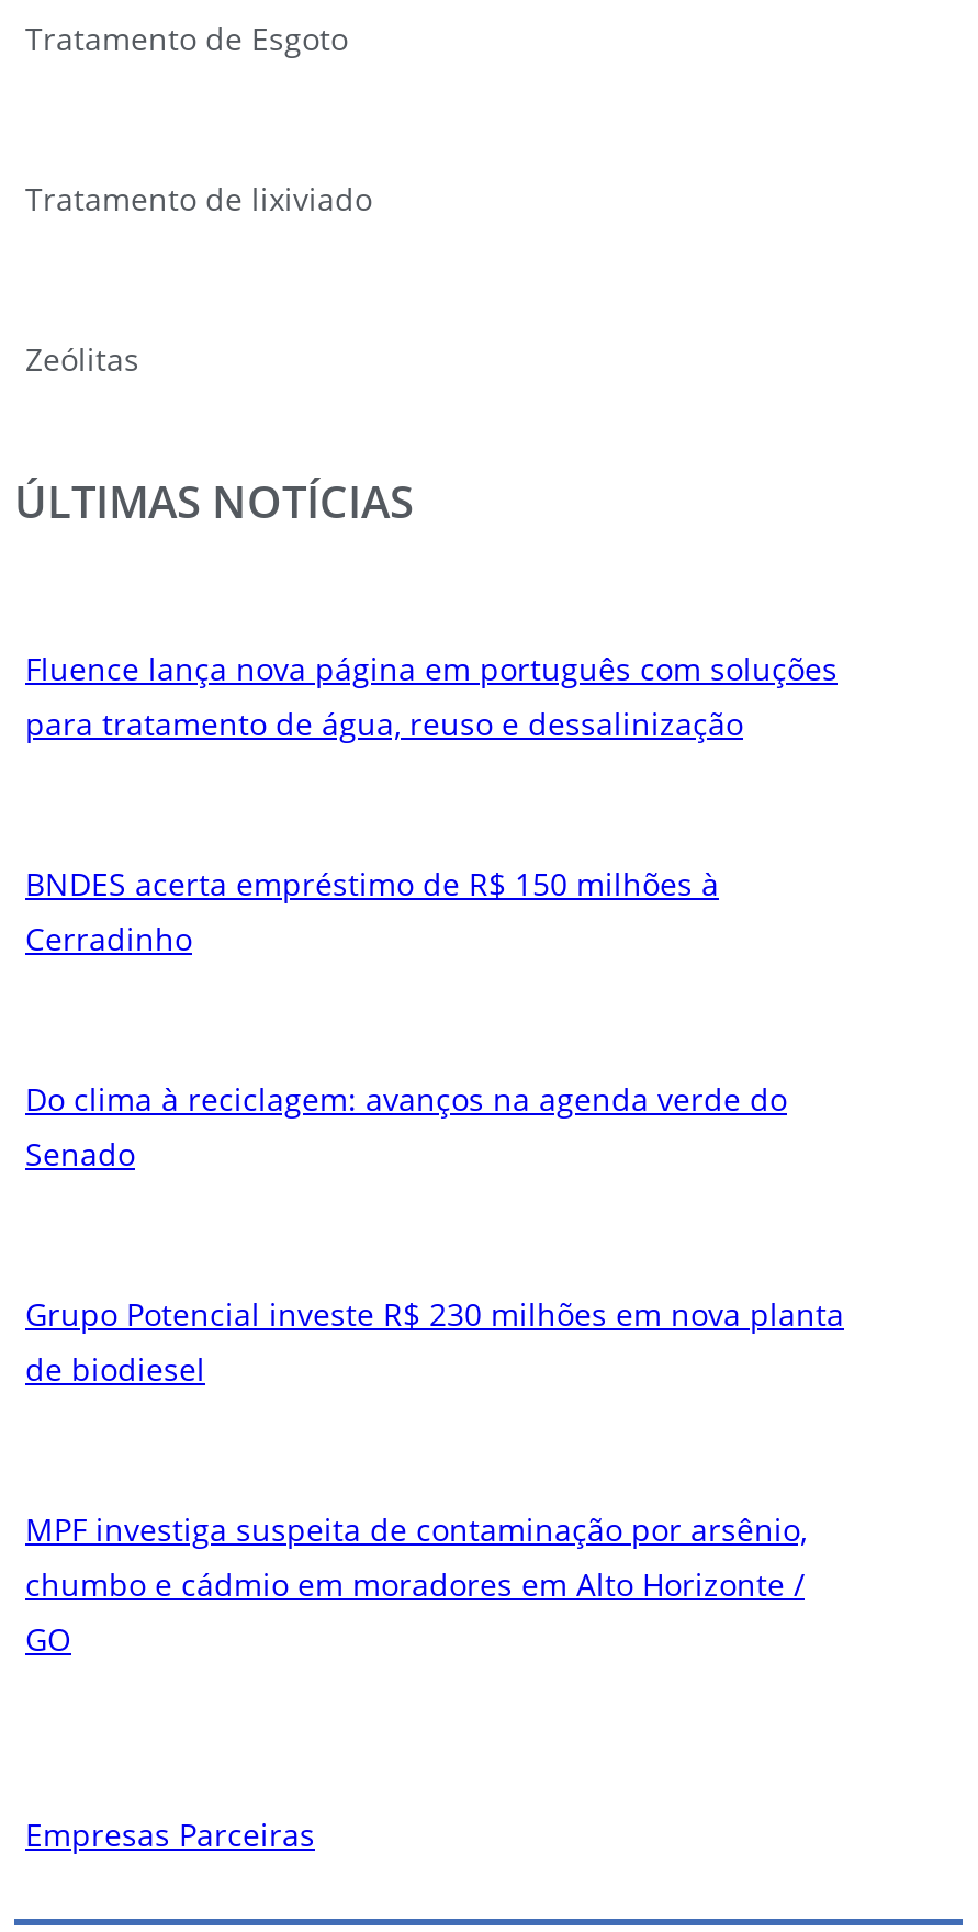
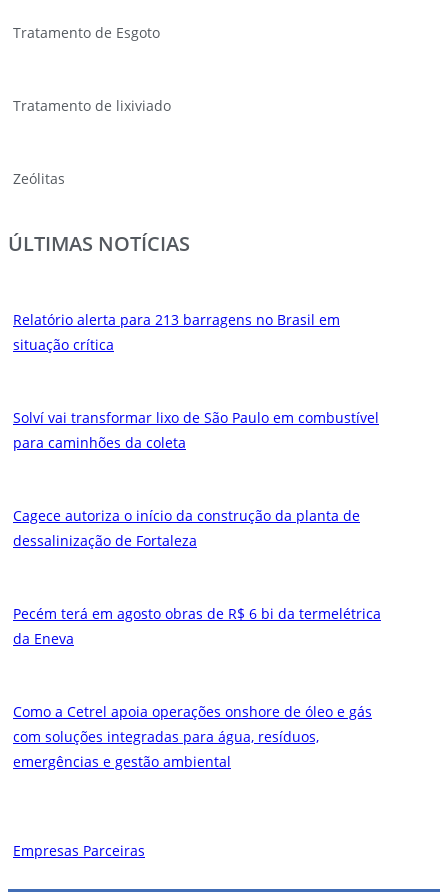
- Fluence lança nova página em português com soluções
- para tratamento de água, reuso e dessalinização
+ Relatório alerta para 213 barragens no Brasil em
+ situação crítica

- BNDES acerta empréstimo de R$ 150 milhões à
- Cerradinho
+ Solví vai transformar lixo de São Paulo em combustível
+ para caminhões da coleta

- Do clima à reciclagem: avanços na agenda verde do
- Senado
+ Cagece autoriza o início da construção da planta de
+ dessalinização de Fortaleza

- Grupo Potencial investe R$ 230 milhões em nova planta
- de biodiesel
+ Pecém terá em agosto obras de R$ 6 bi da termelétrica
+ da Eneva

- MPF investiga suspeita de contaminação por arsênio,
- chumbo e cádmio em moradores em Alto Horizonte /
- GO
+ Como a Cetrel apoia operações onshore de óleo e gás
+ com soluções integradas para água, resíduos,
+ emergências e gestão ambiental
